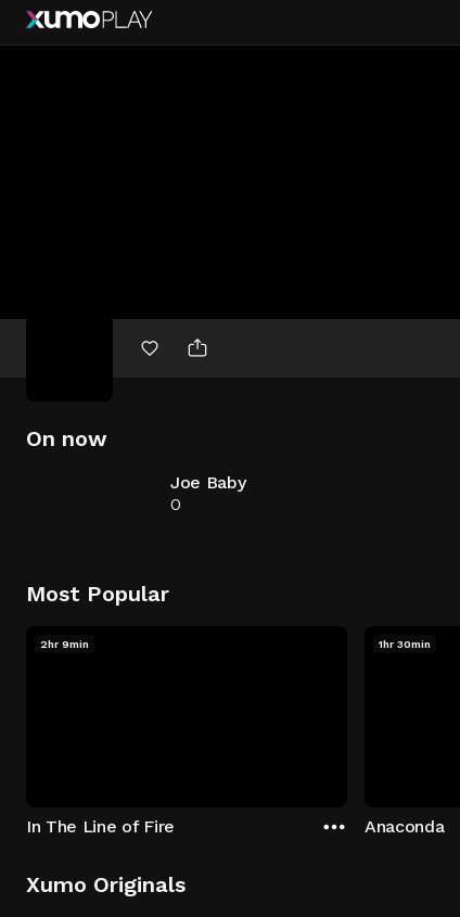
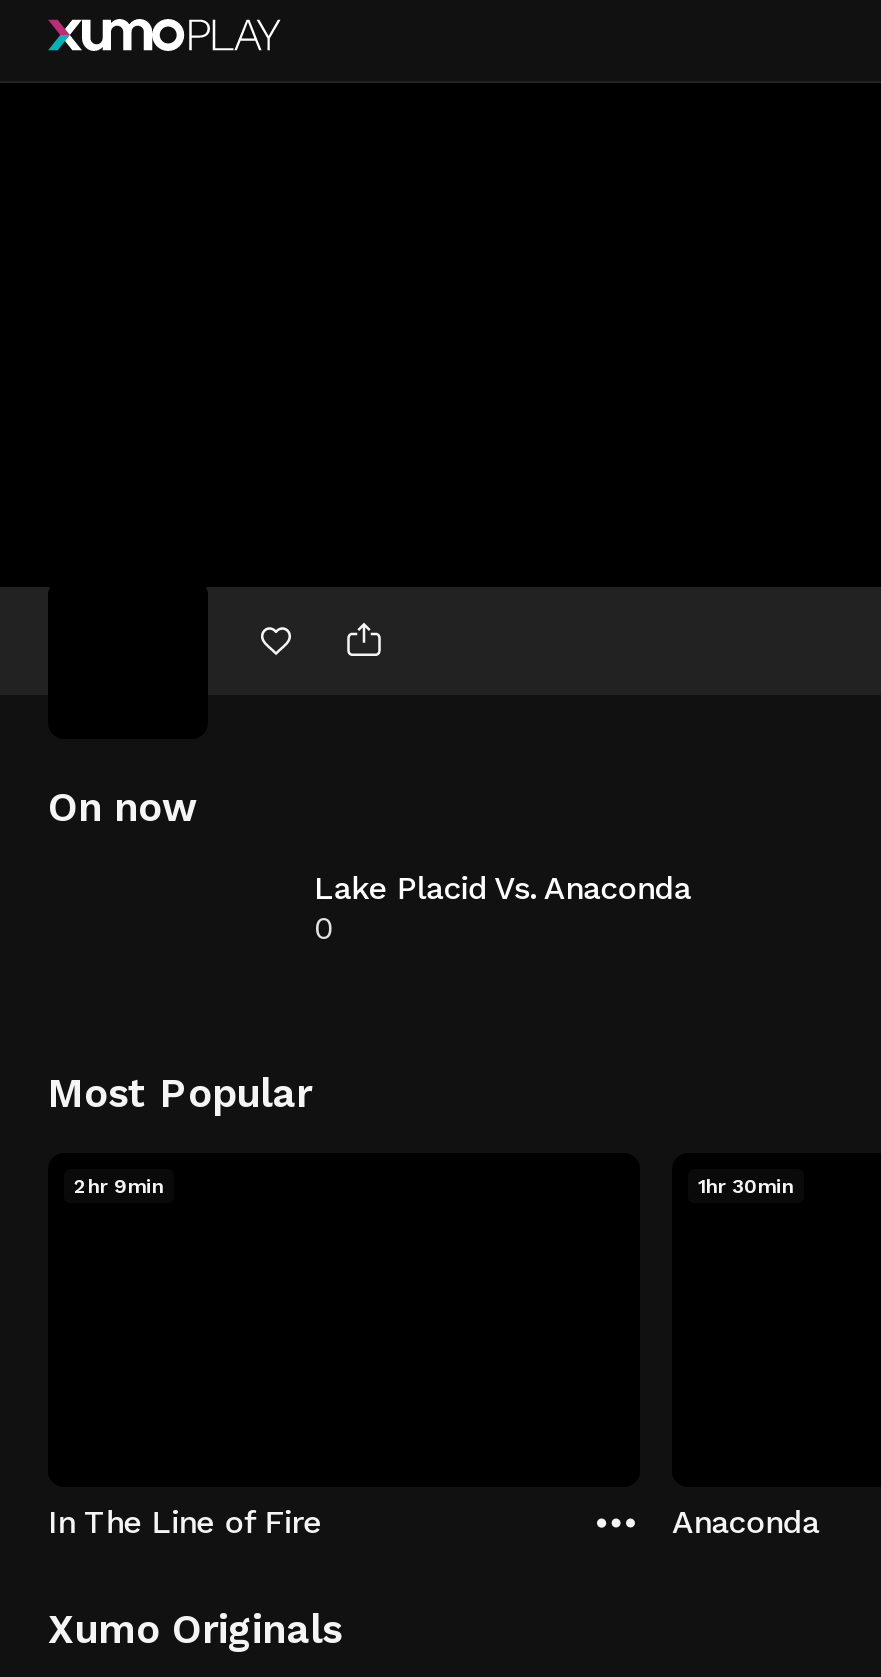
- Joe Baby
+ Lake Placid Vs. Anaconda
